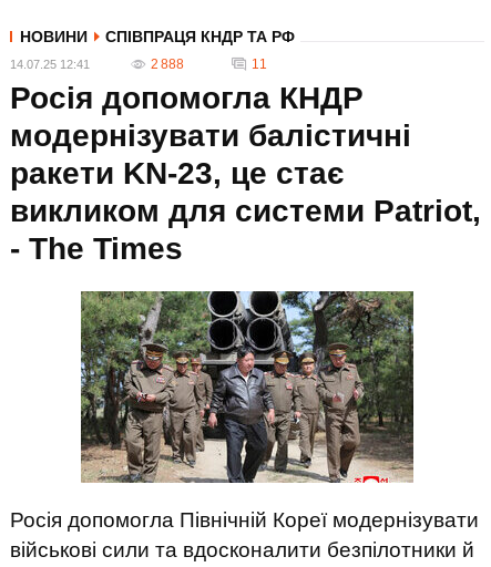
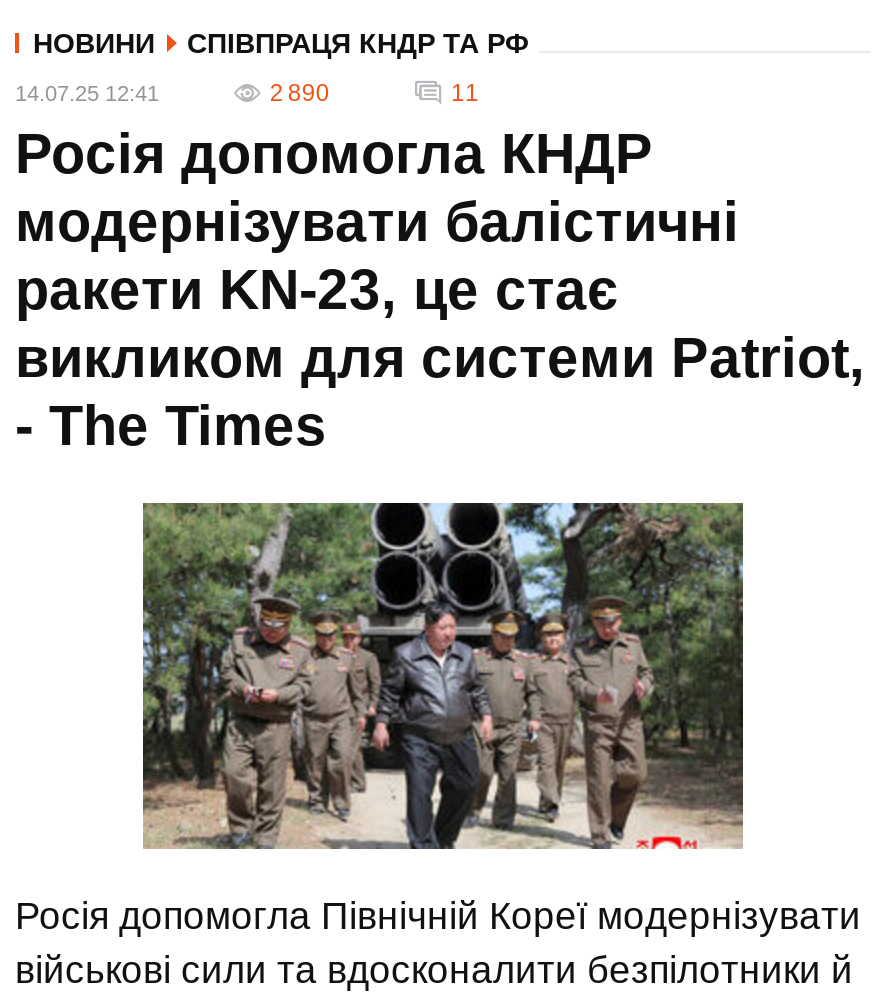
- 2 888
+ 2 890
